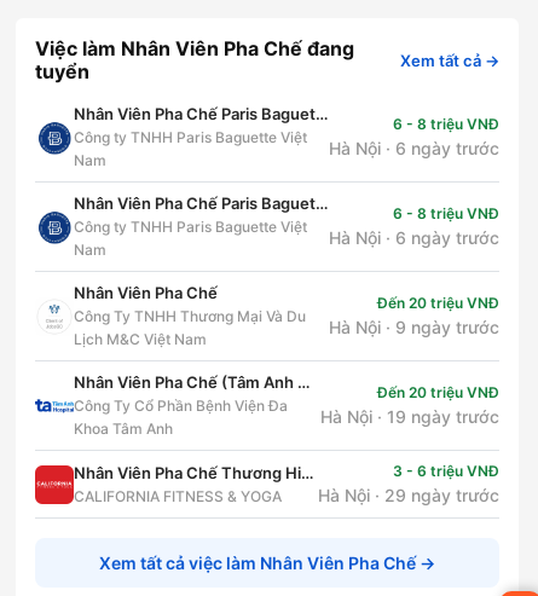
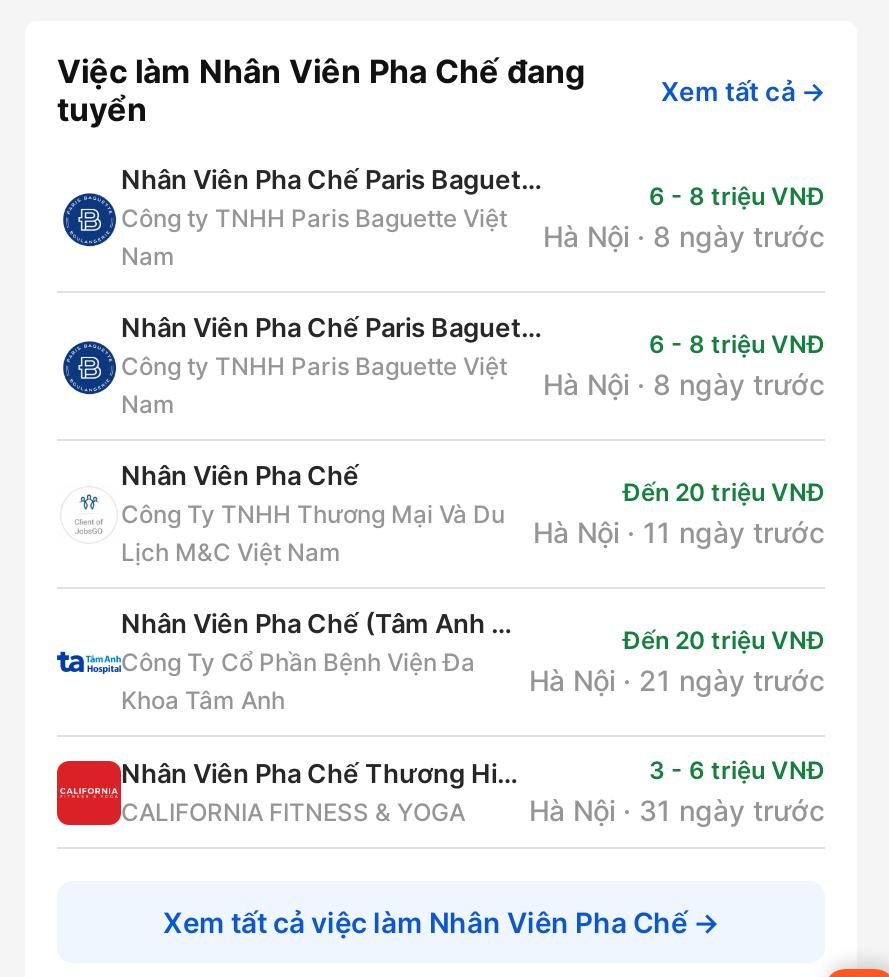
- Hà Nội · 6 ngày trước
+ Hà Nội · 8 ngày trước

- Hà Nội · 6 ngày trước
+ Hà Nội · 8 ngày trước

- Hà Nội · 9 ngày trước
+ Hà Nội · 11 ngày trước

- Hà Nội · 19 ngày trước
+ Hà Nội · 21 ngày trước

- Hà Nội · 29 ngày trước
+ Hà Nội · 31 ngày trước
